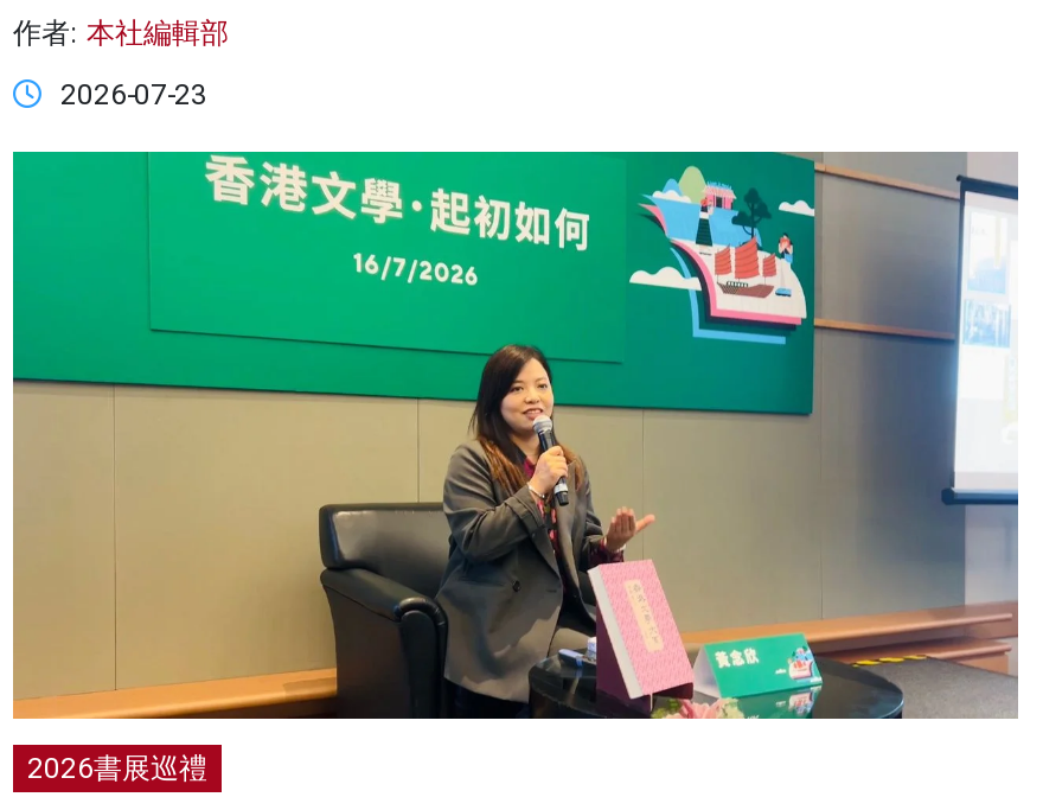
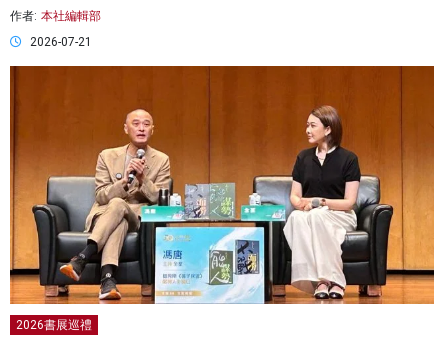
- 2026-07-23
+ 2026-07-21

- [image]
+ [image]
